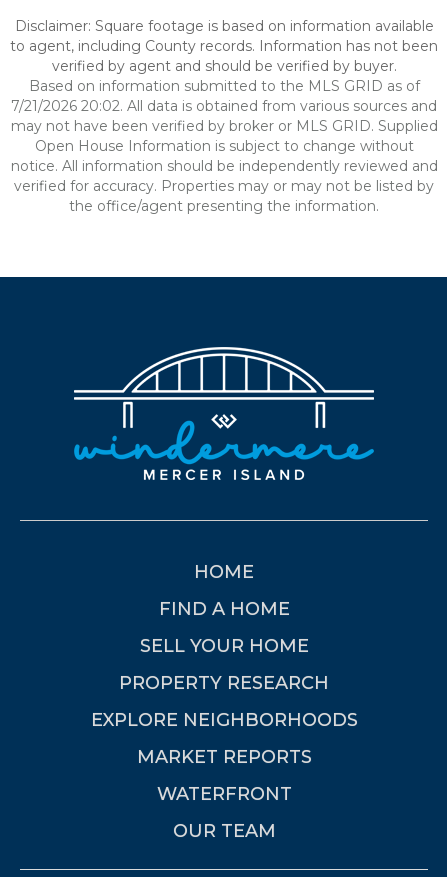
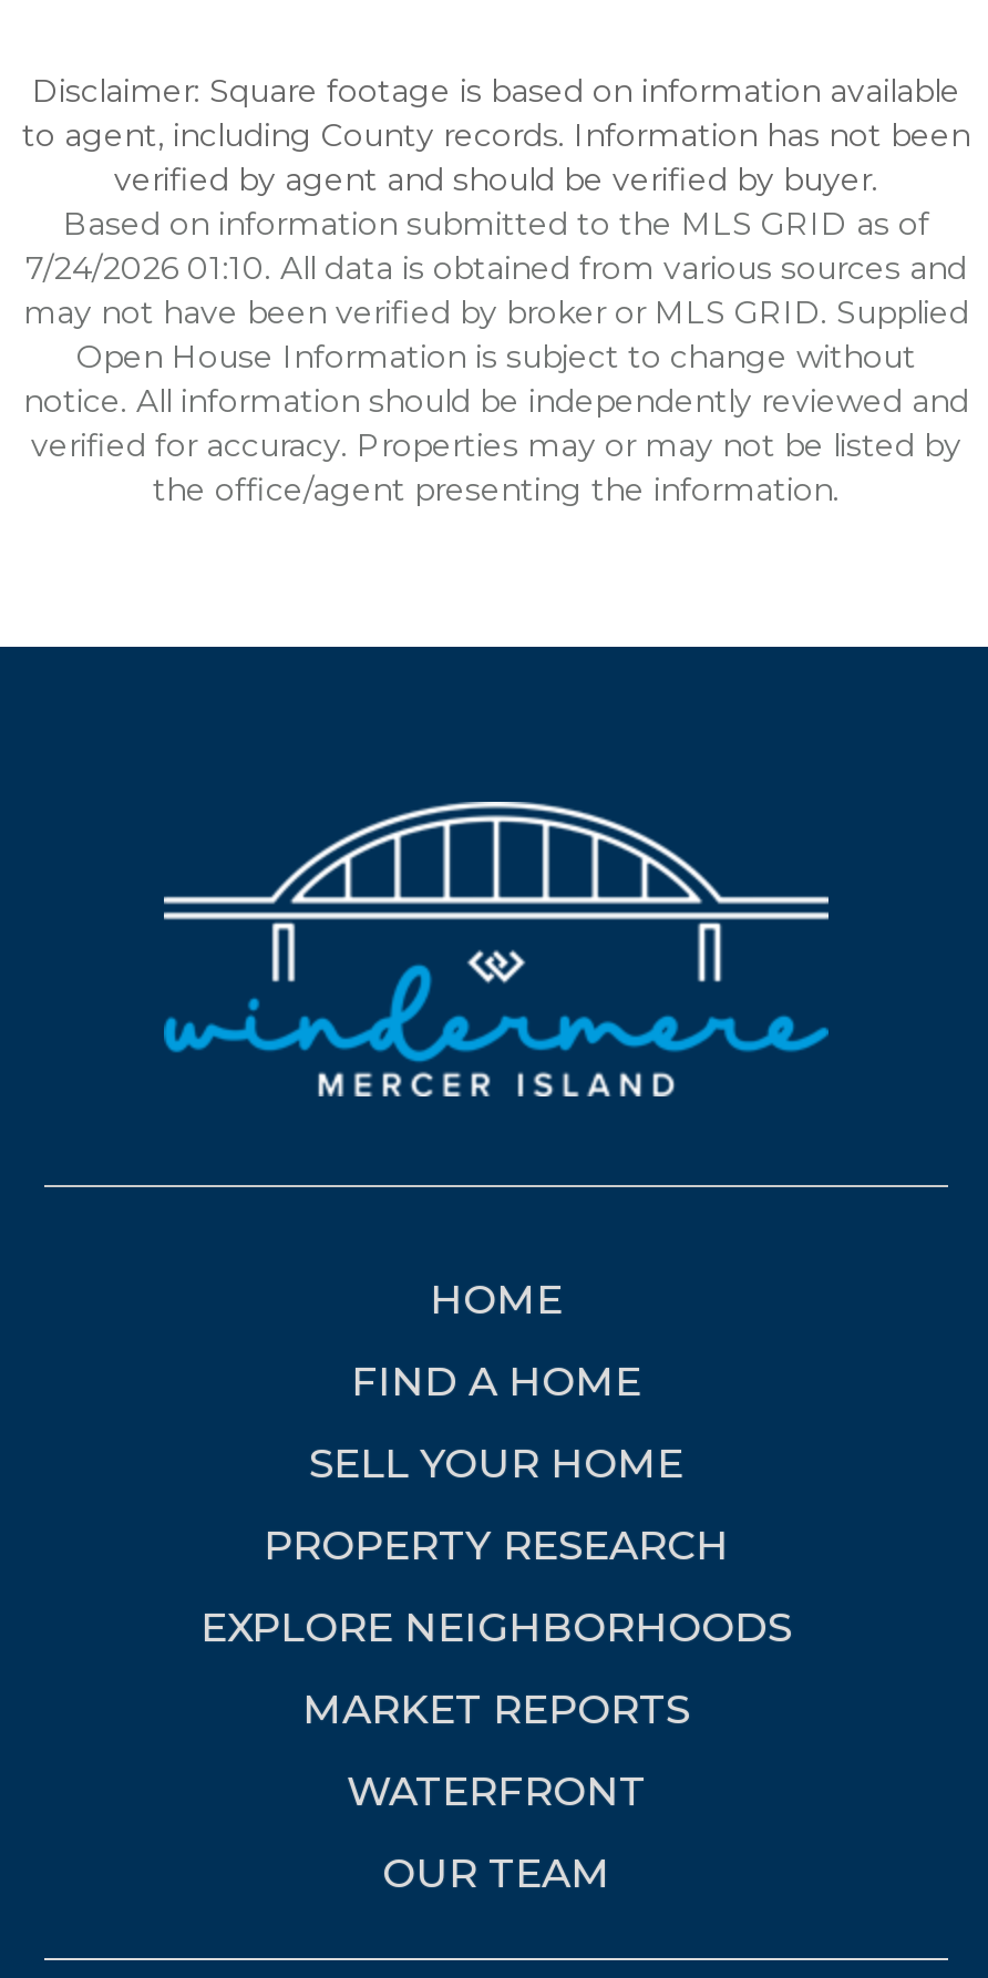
- 7/21/2026 20:02. All data is obtained from various sources and
+ 7/24/2026 01:10. All data is obtained from various sources and
